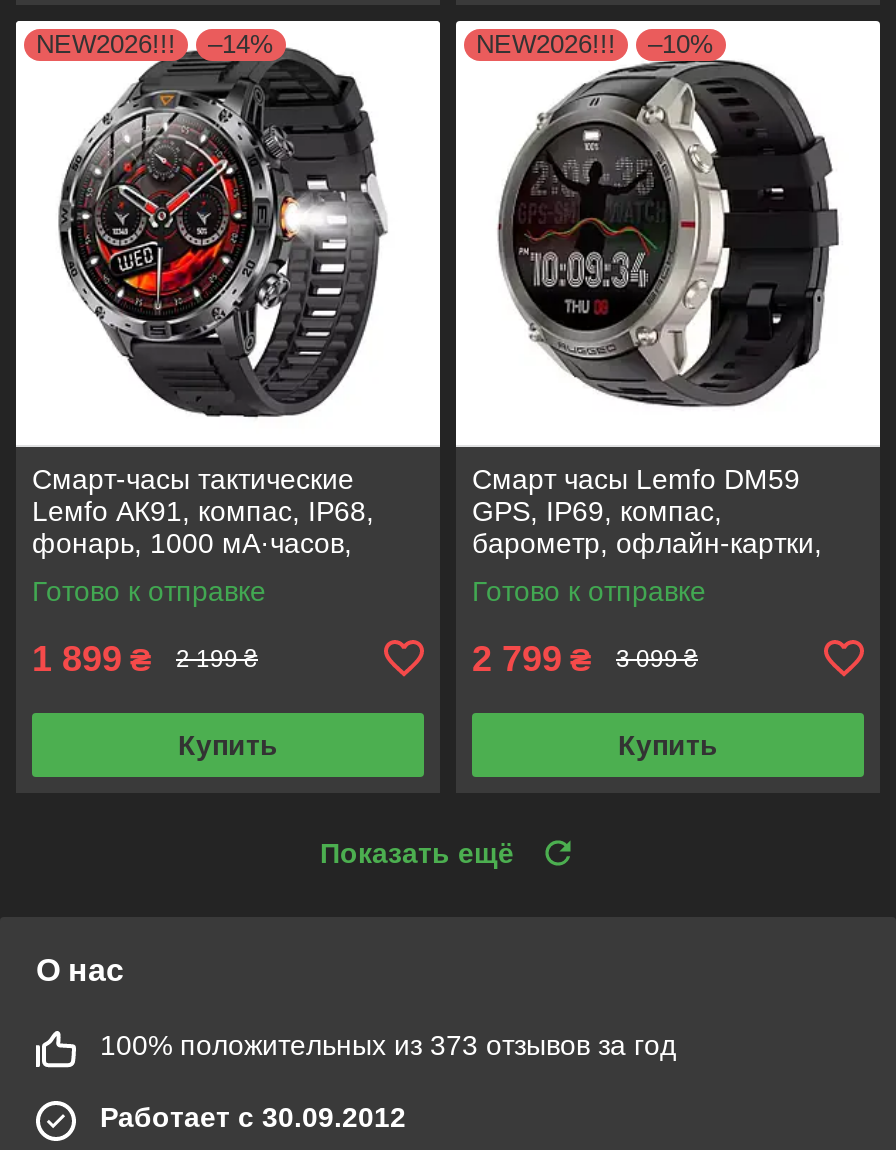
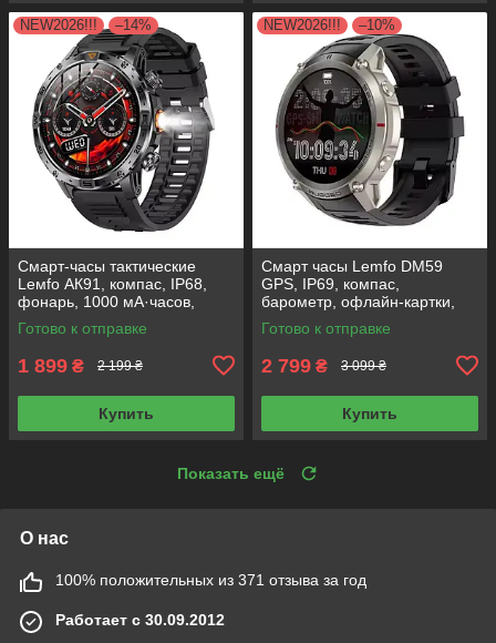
- 100% положительных из 373 отзывов за год
+ 100% положительных из 371 отзыва за год
